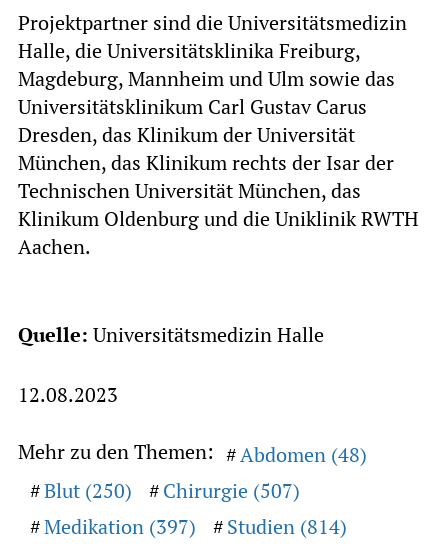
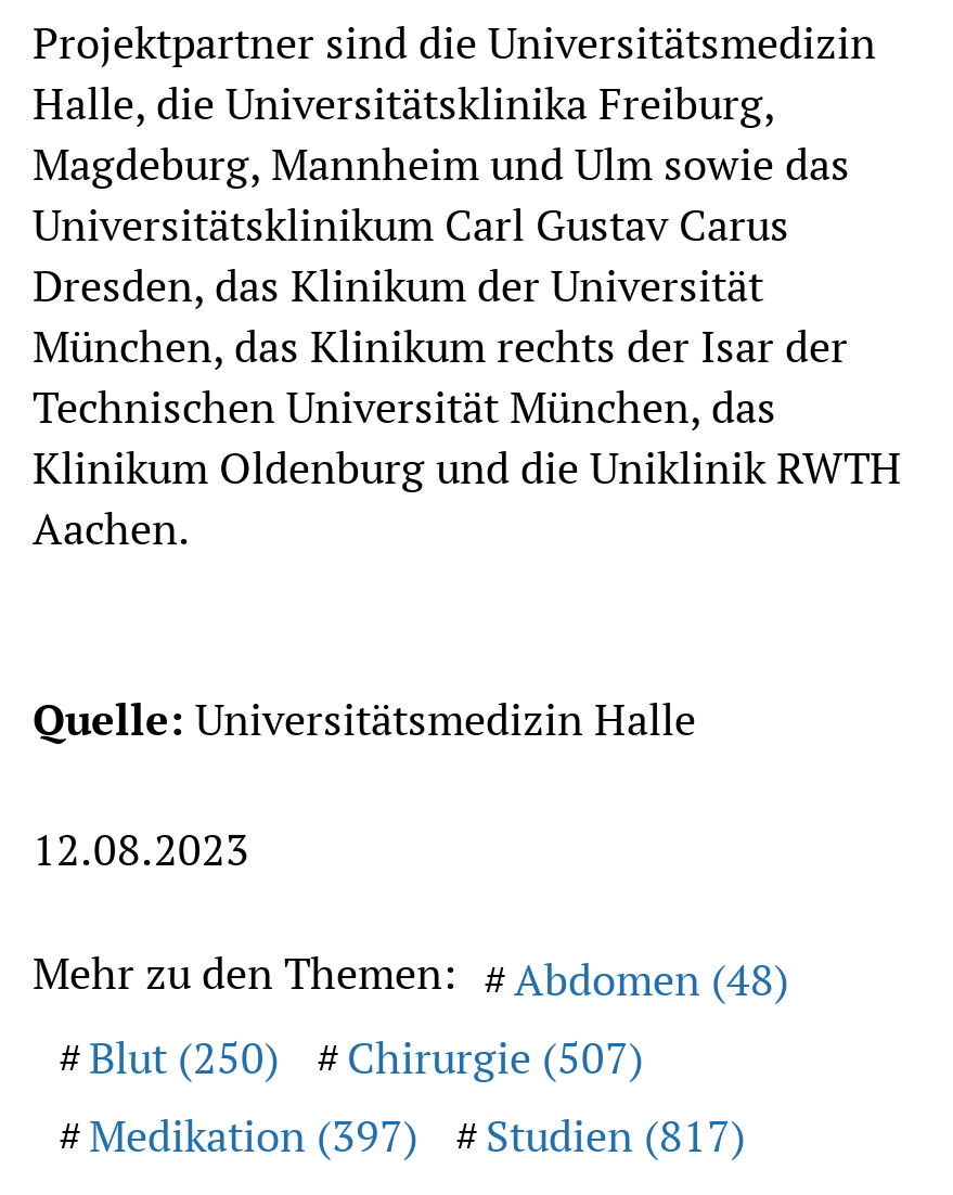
- Medikation (397) Studien (814)
+ Medikation (397) Studien (817)
